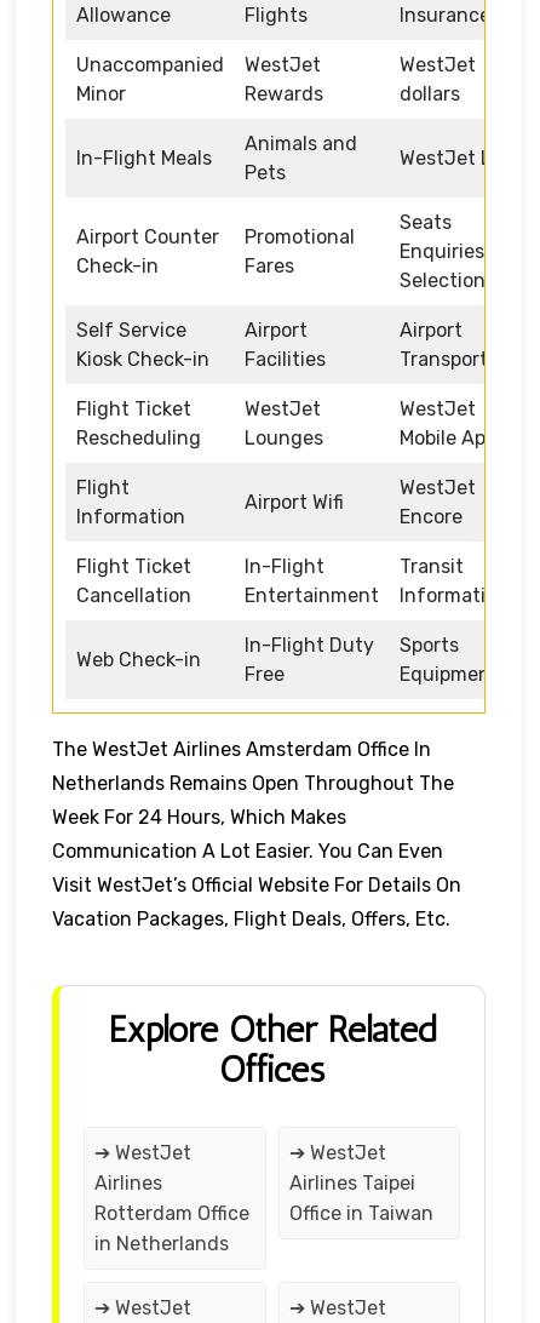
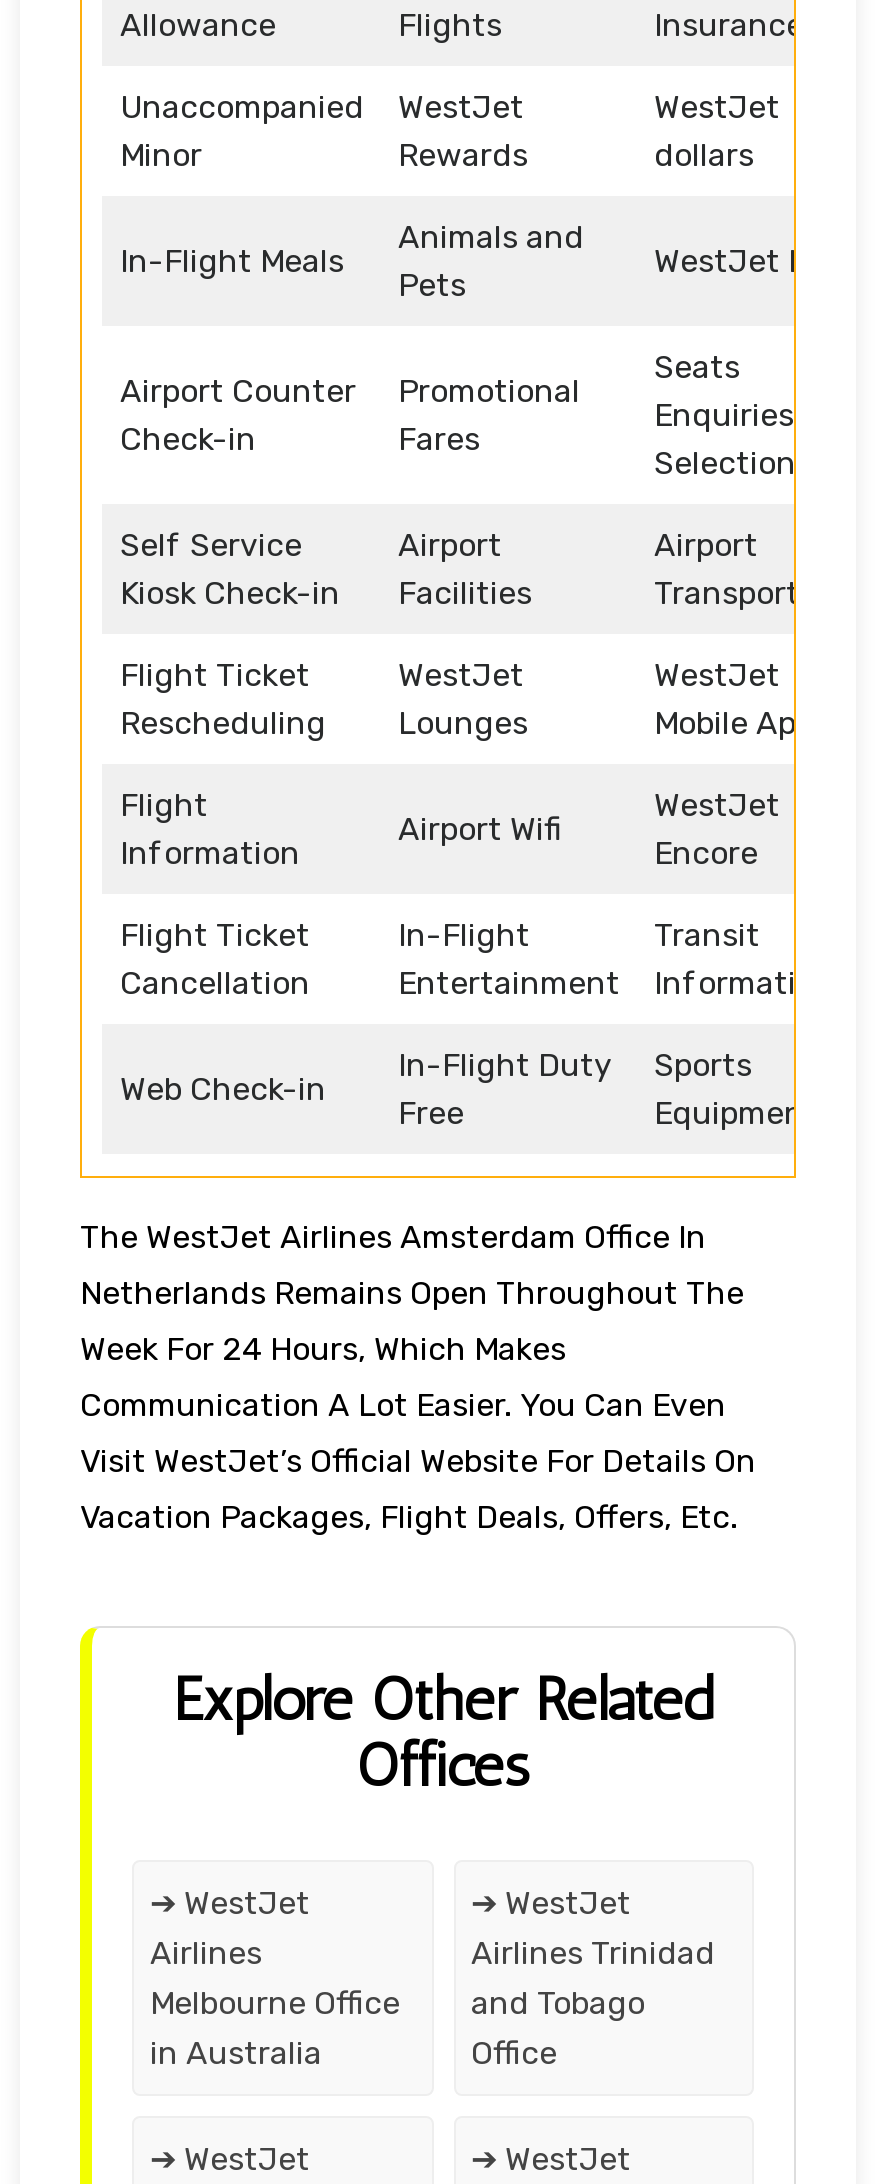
- Airlines Taipei
- Office in Taiwan
+ Airlines Trinidad
+ and Tobago
+ Office

- Rotterdam Office
+ Melbourne Office

- in Netherlands
+ in Australia
